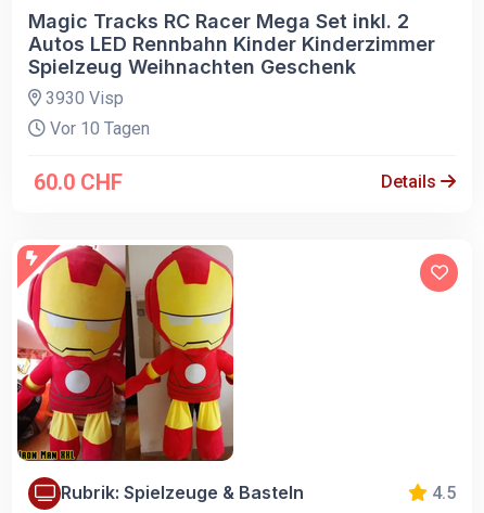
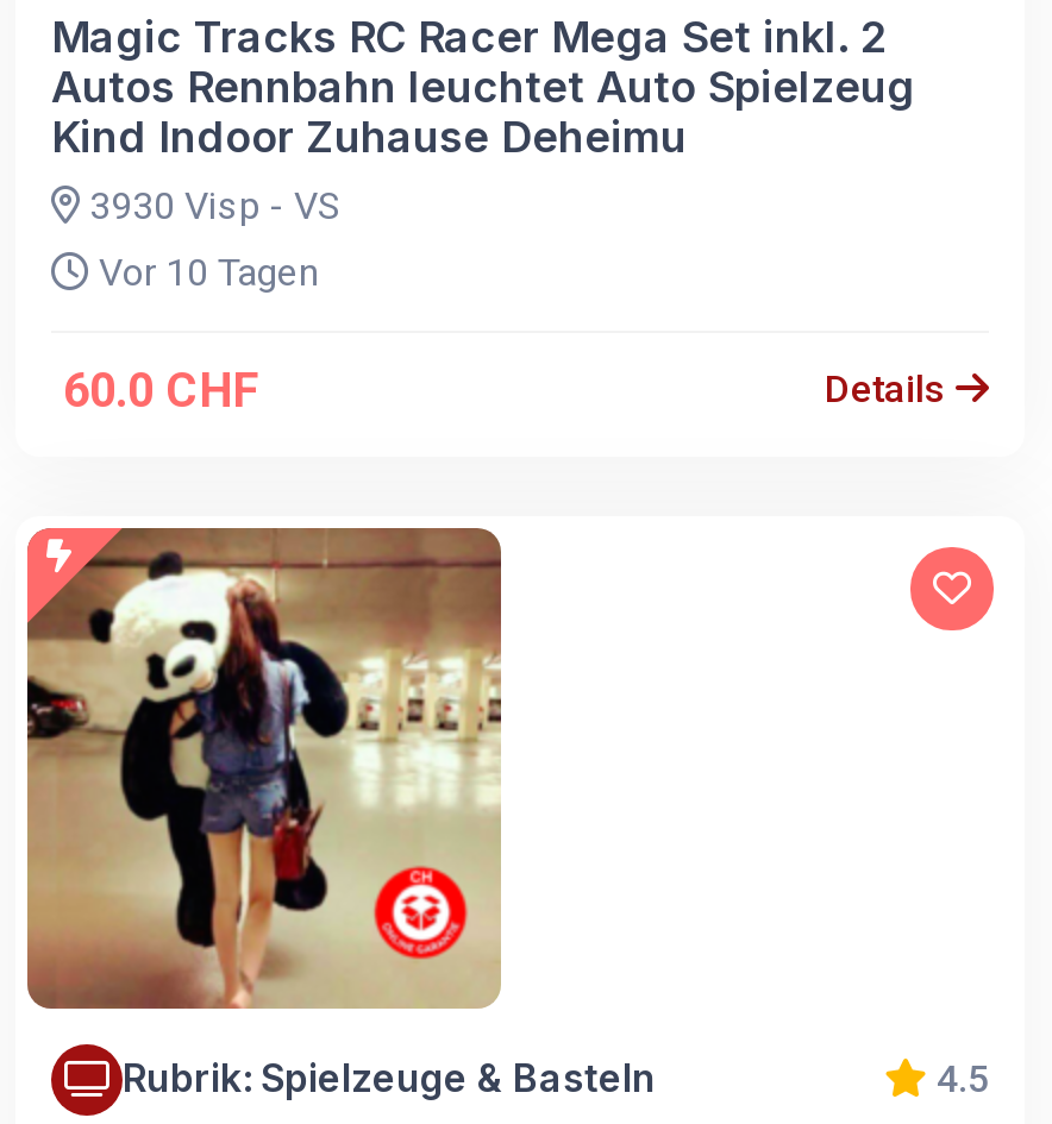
- Autos LED Rennbahn Kinder Kinderzimmer
- Spielzeug Weihnachten Geschenk
- 3930 Visp
+ Autos Rennbahn leuchtet Auto Spielzeug
+ Kind Indoor Zuhause Deheimu
+ 3930 Visp - VS

- [image]
+ [image]
